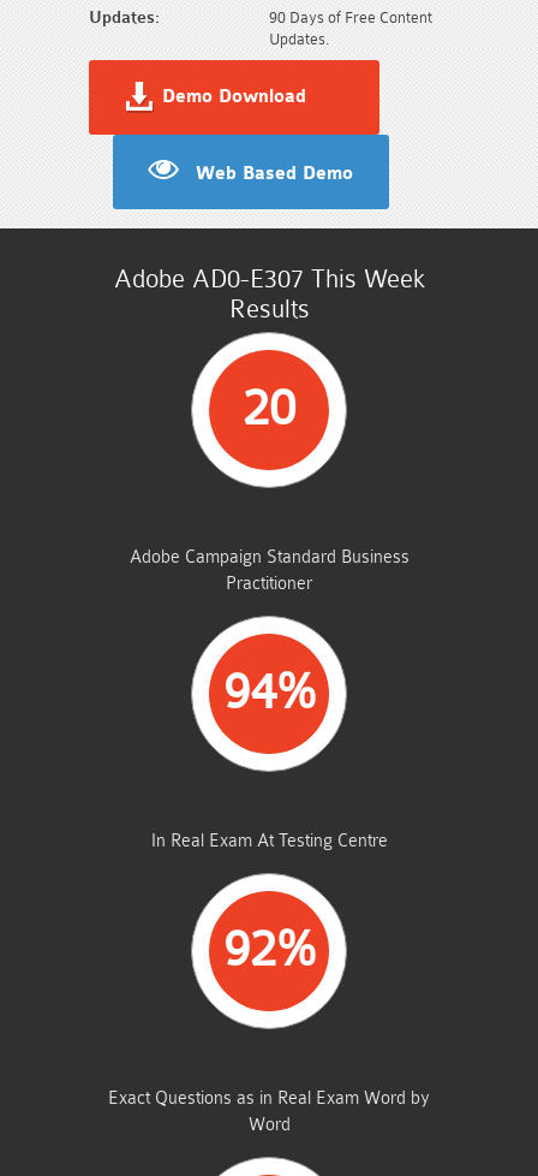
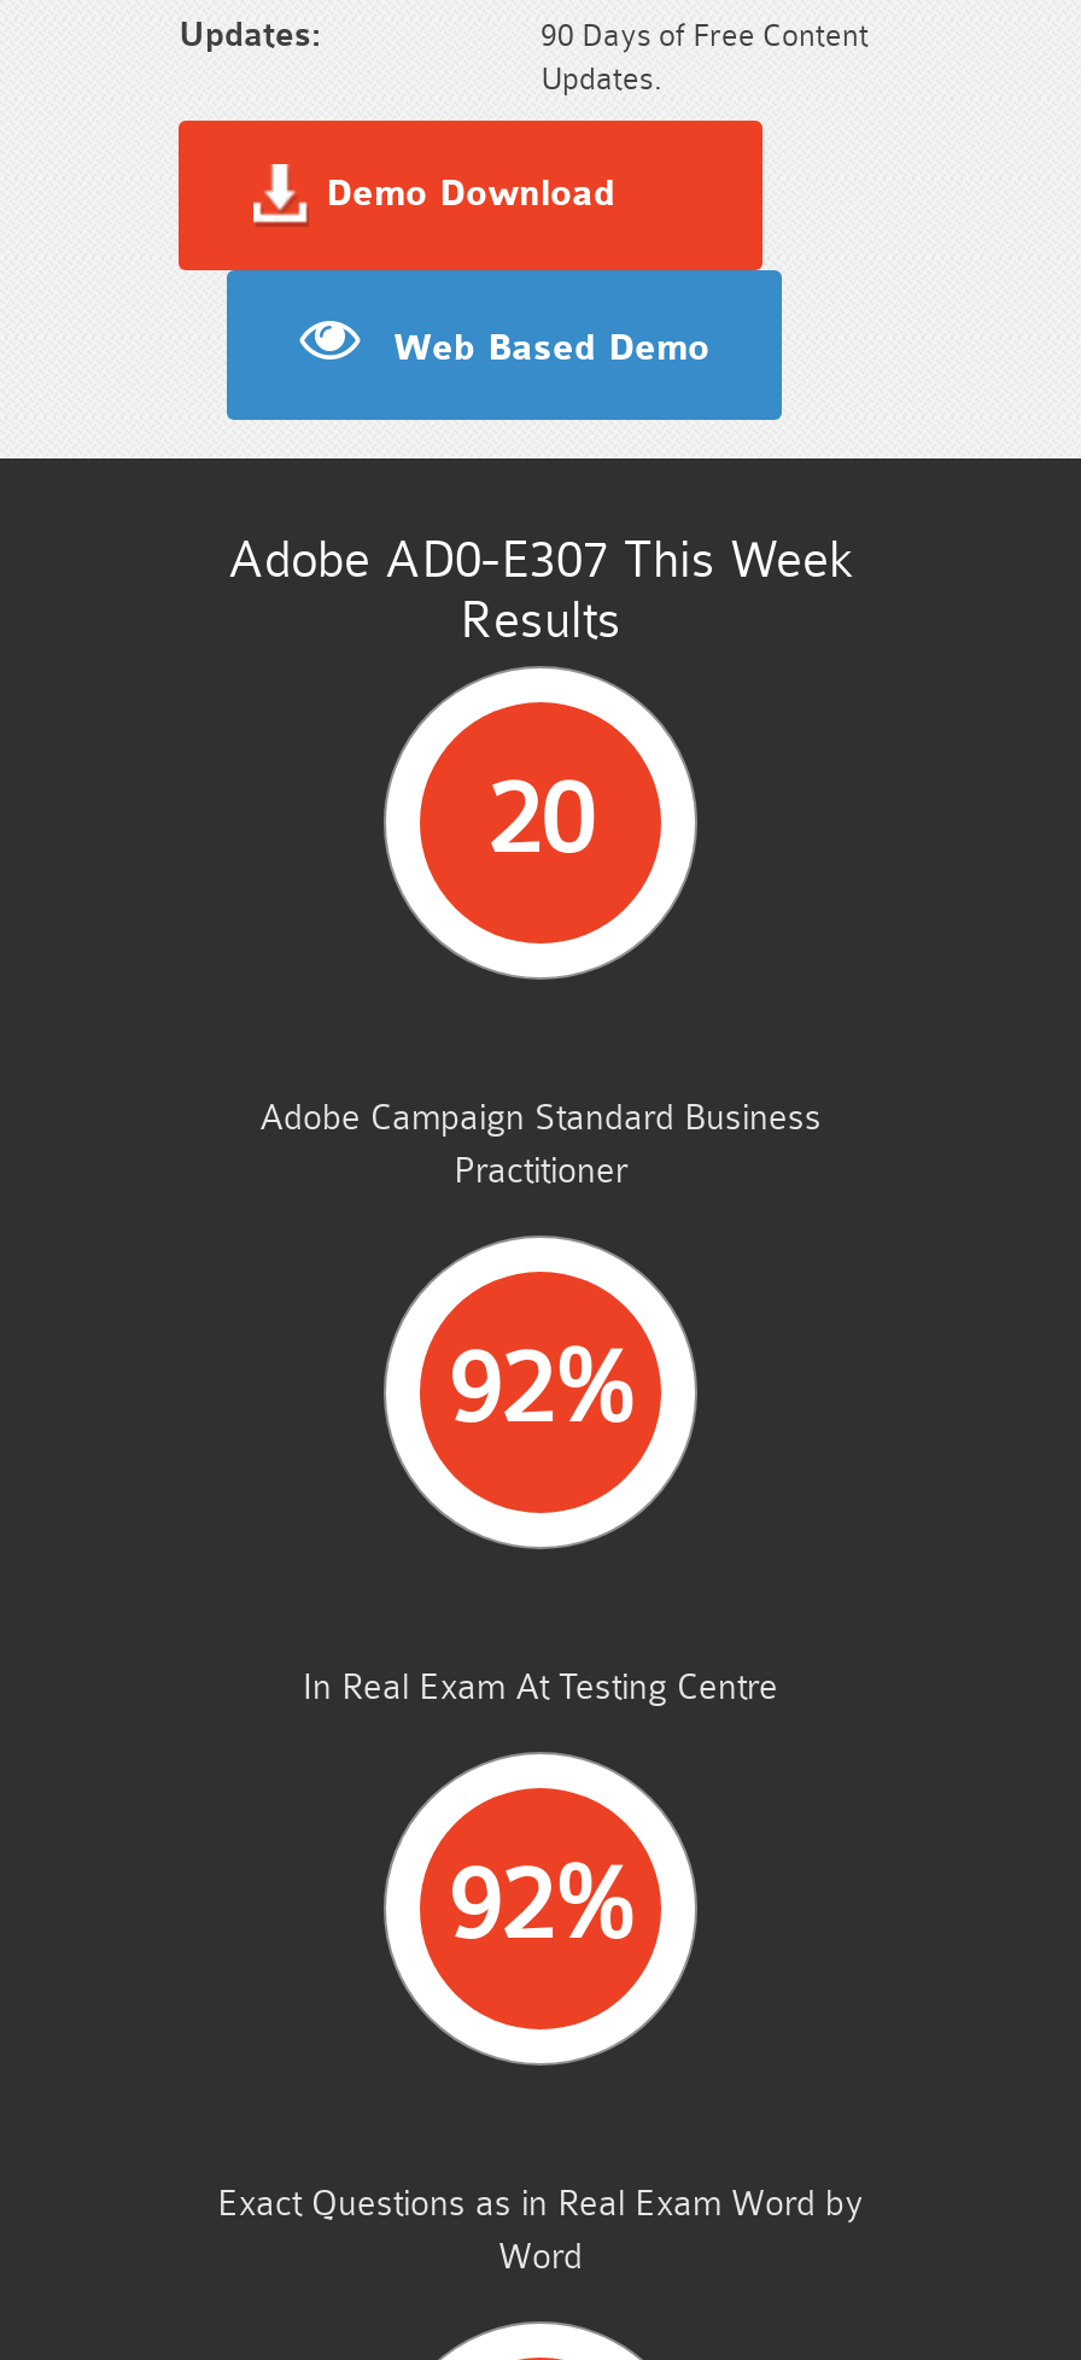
- 94%
+ 92%
